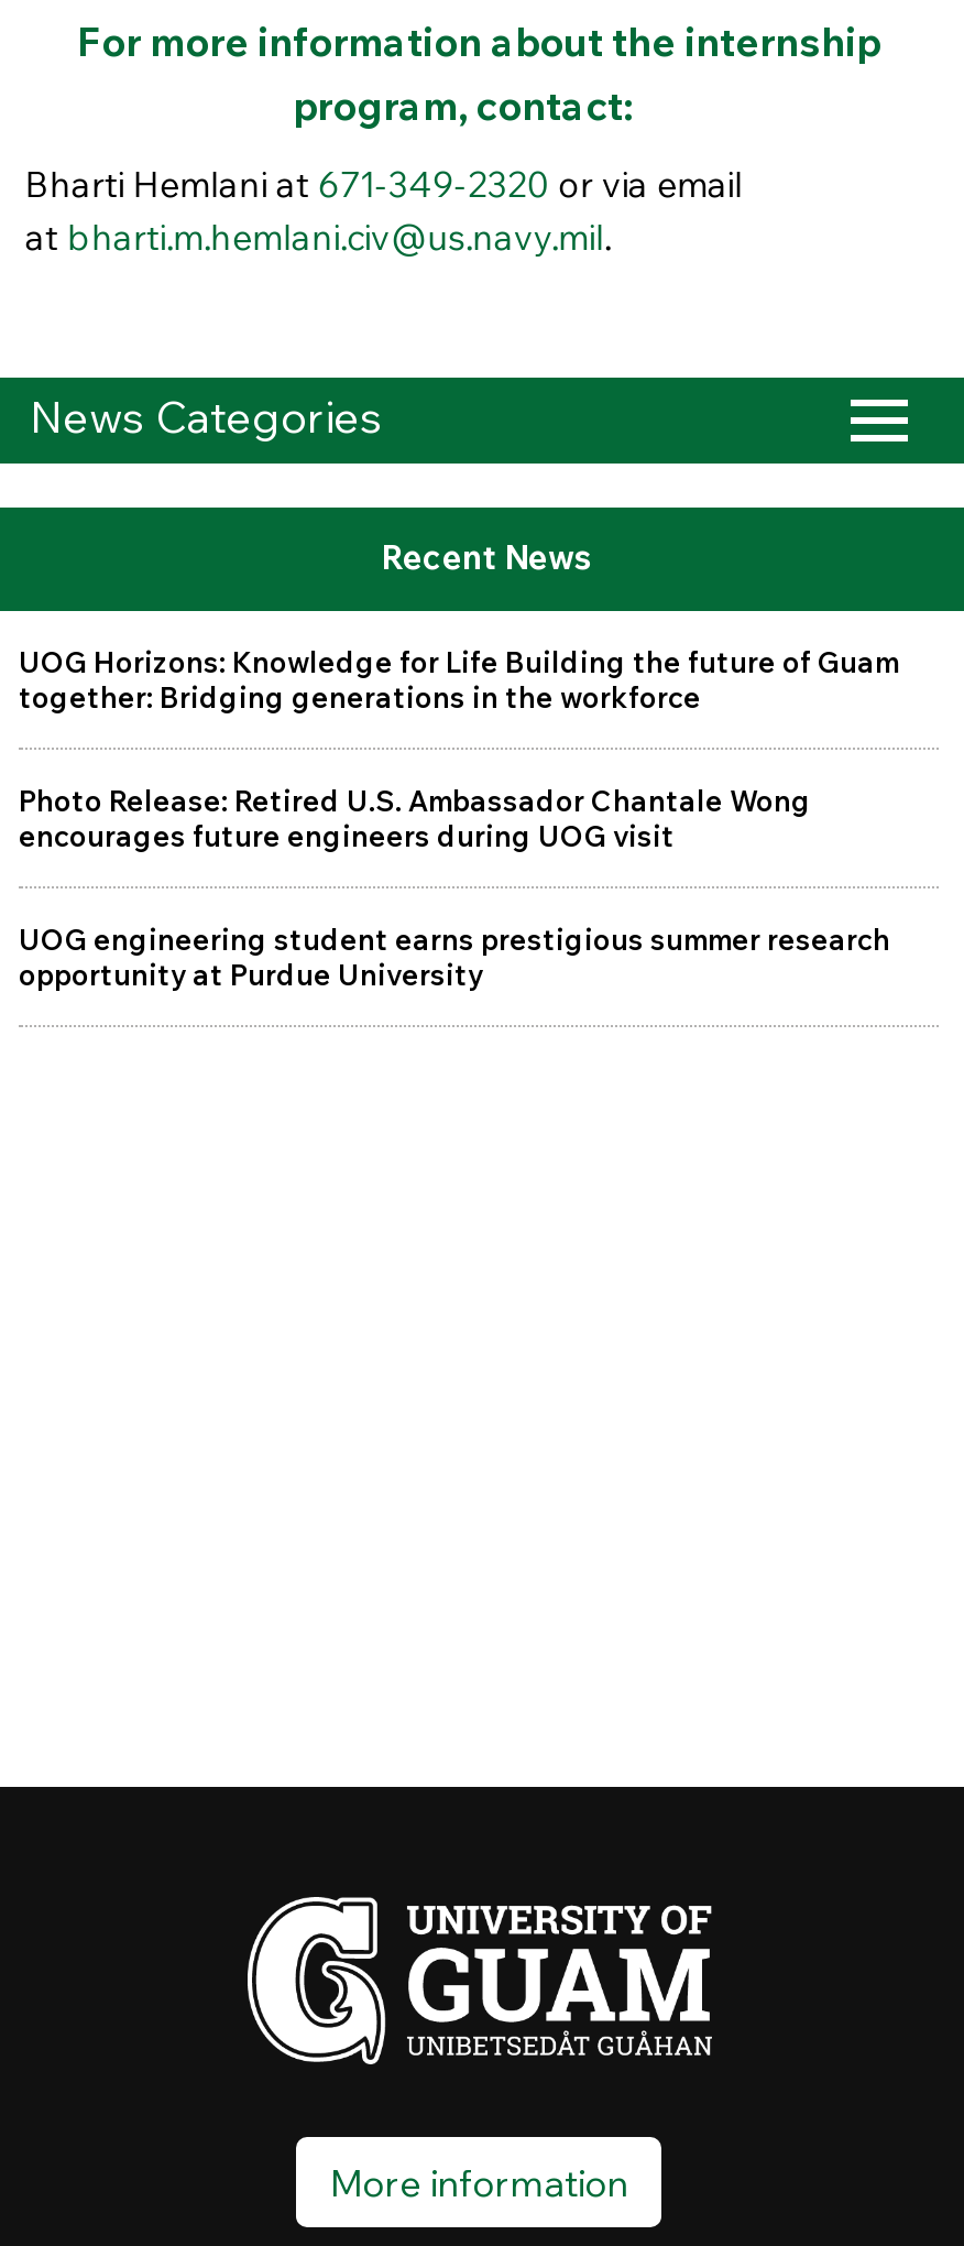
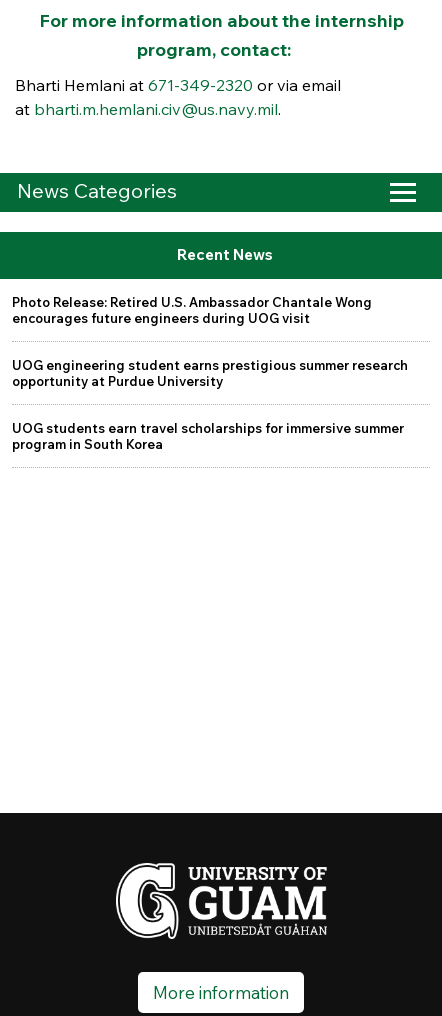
- UOG Horizons: Knowledge for Life Building the future of Guam
- together: Bridging generations in the workforce

moved up: Photo Release: Retired U.S. Ambassador Chantale Wong | encourages future engineers during UOG visit | UOG engineering student earns prestigious summer research | opportunity at Purdue University

+ UOG students earn travel scholarships for immersive summer
+ program in South Korea
